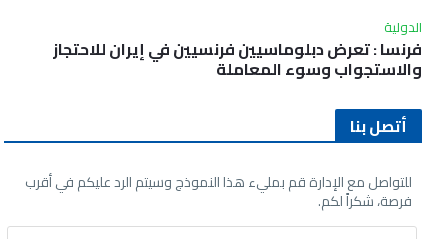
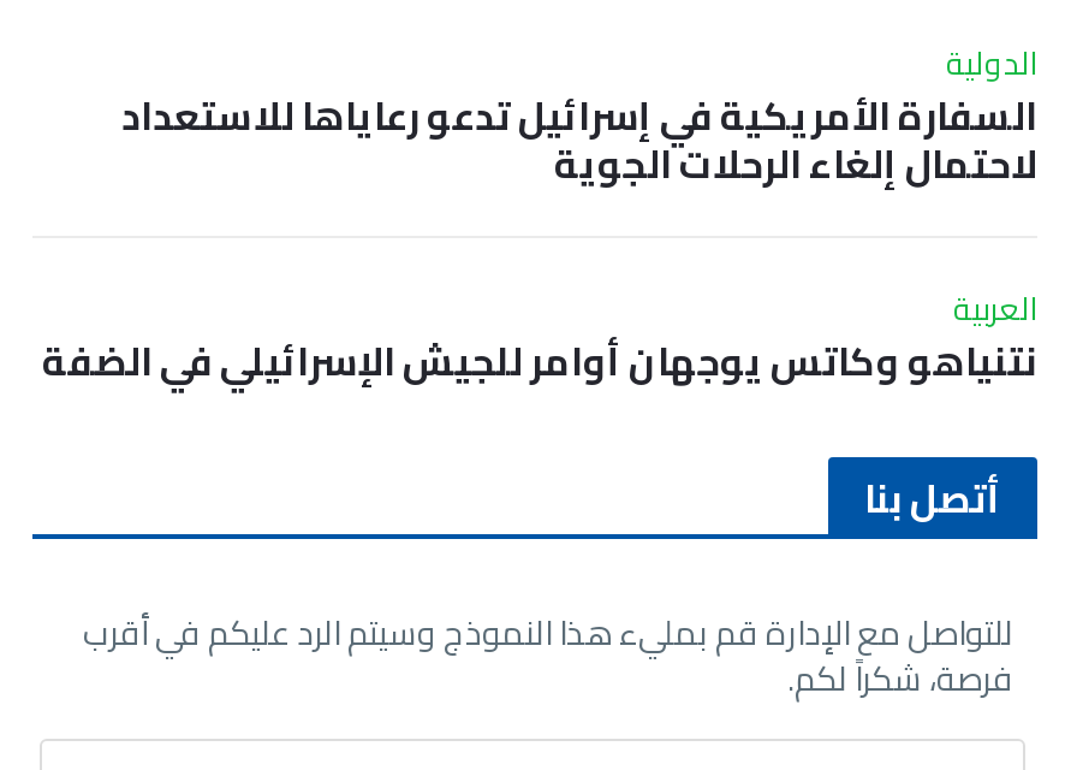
- فرنسا : تعرض دبلوماسيين فرنسيين في إيران للاحتجاز
- والاستجواب وسوء المعاملة
+ السفارة الأمريكية في إسرائيل تدعو رعاياها للاستعداد
+ لاحتمال إلغاء الرحلات الجوية
+ العربية
+ نتنياهو وكاتس يوجهان أوامر للجيش الإسرائيلي في الضفة
